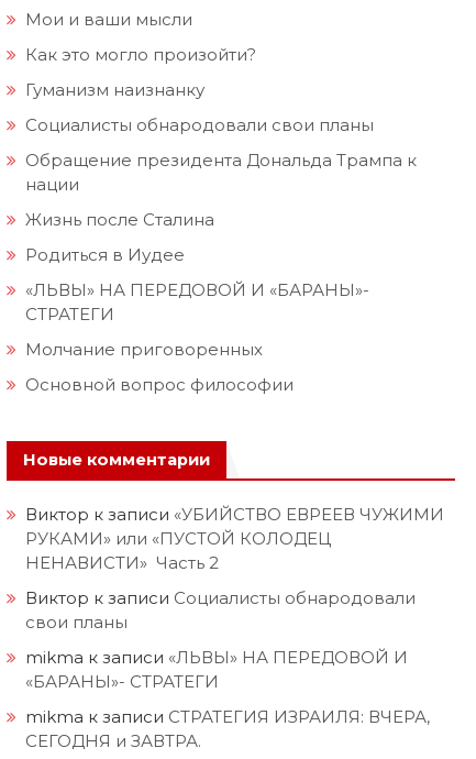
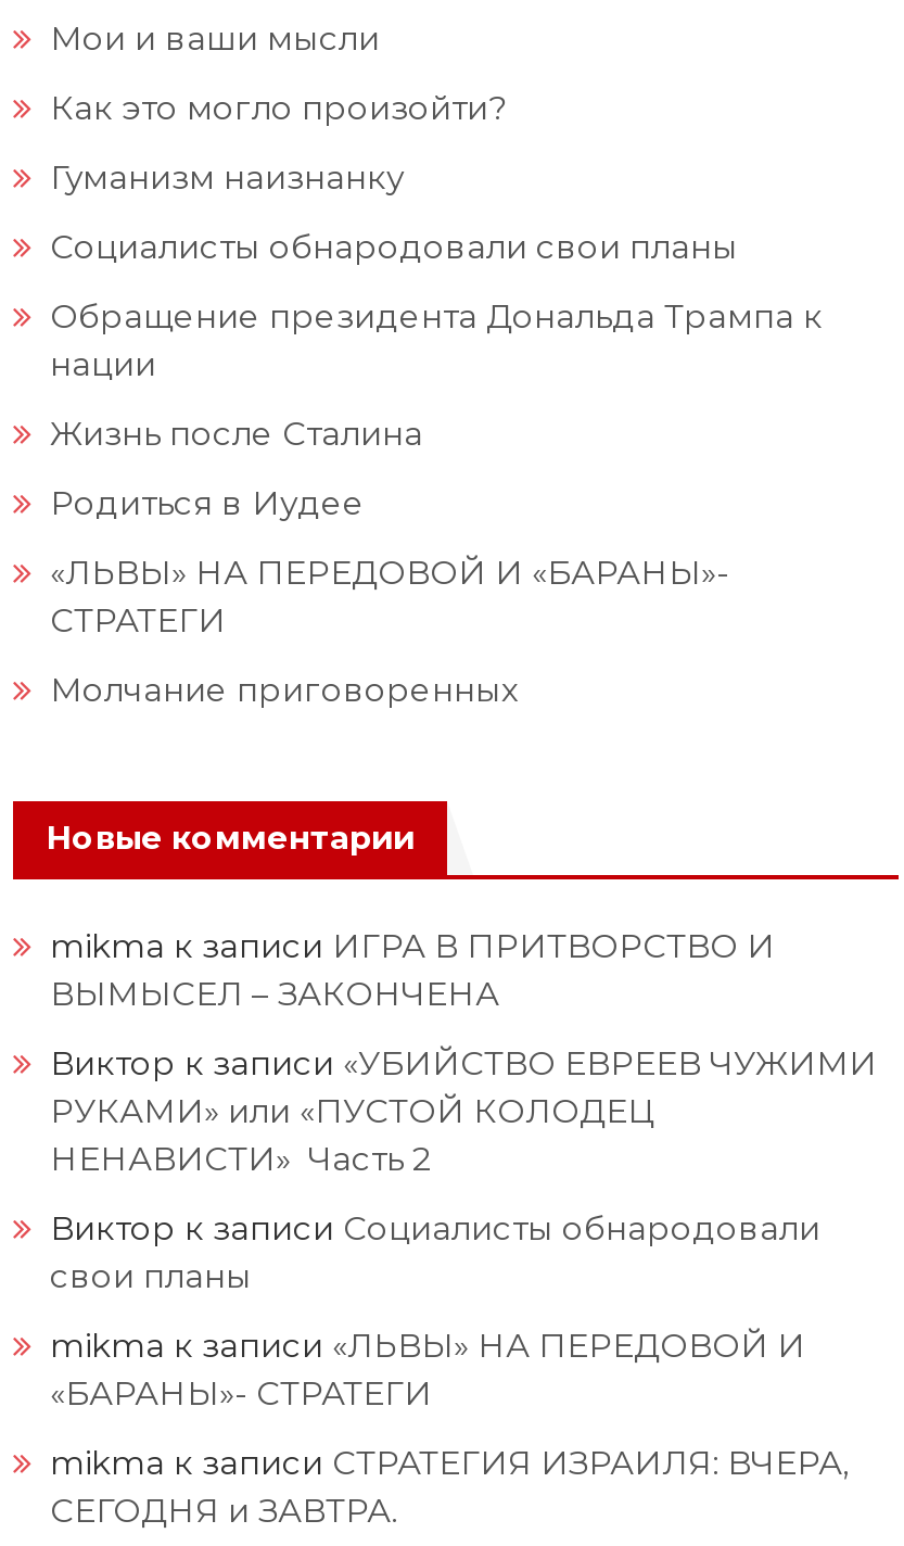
- Основной вопрос философии

moved up: Новые комментарии

+ mikma к записи ИГРА В ПРИТВОРСТВО И
+ ВЫМЫСЕЛ – ЗАКОНЧЕНА
